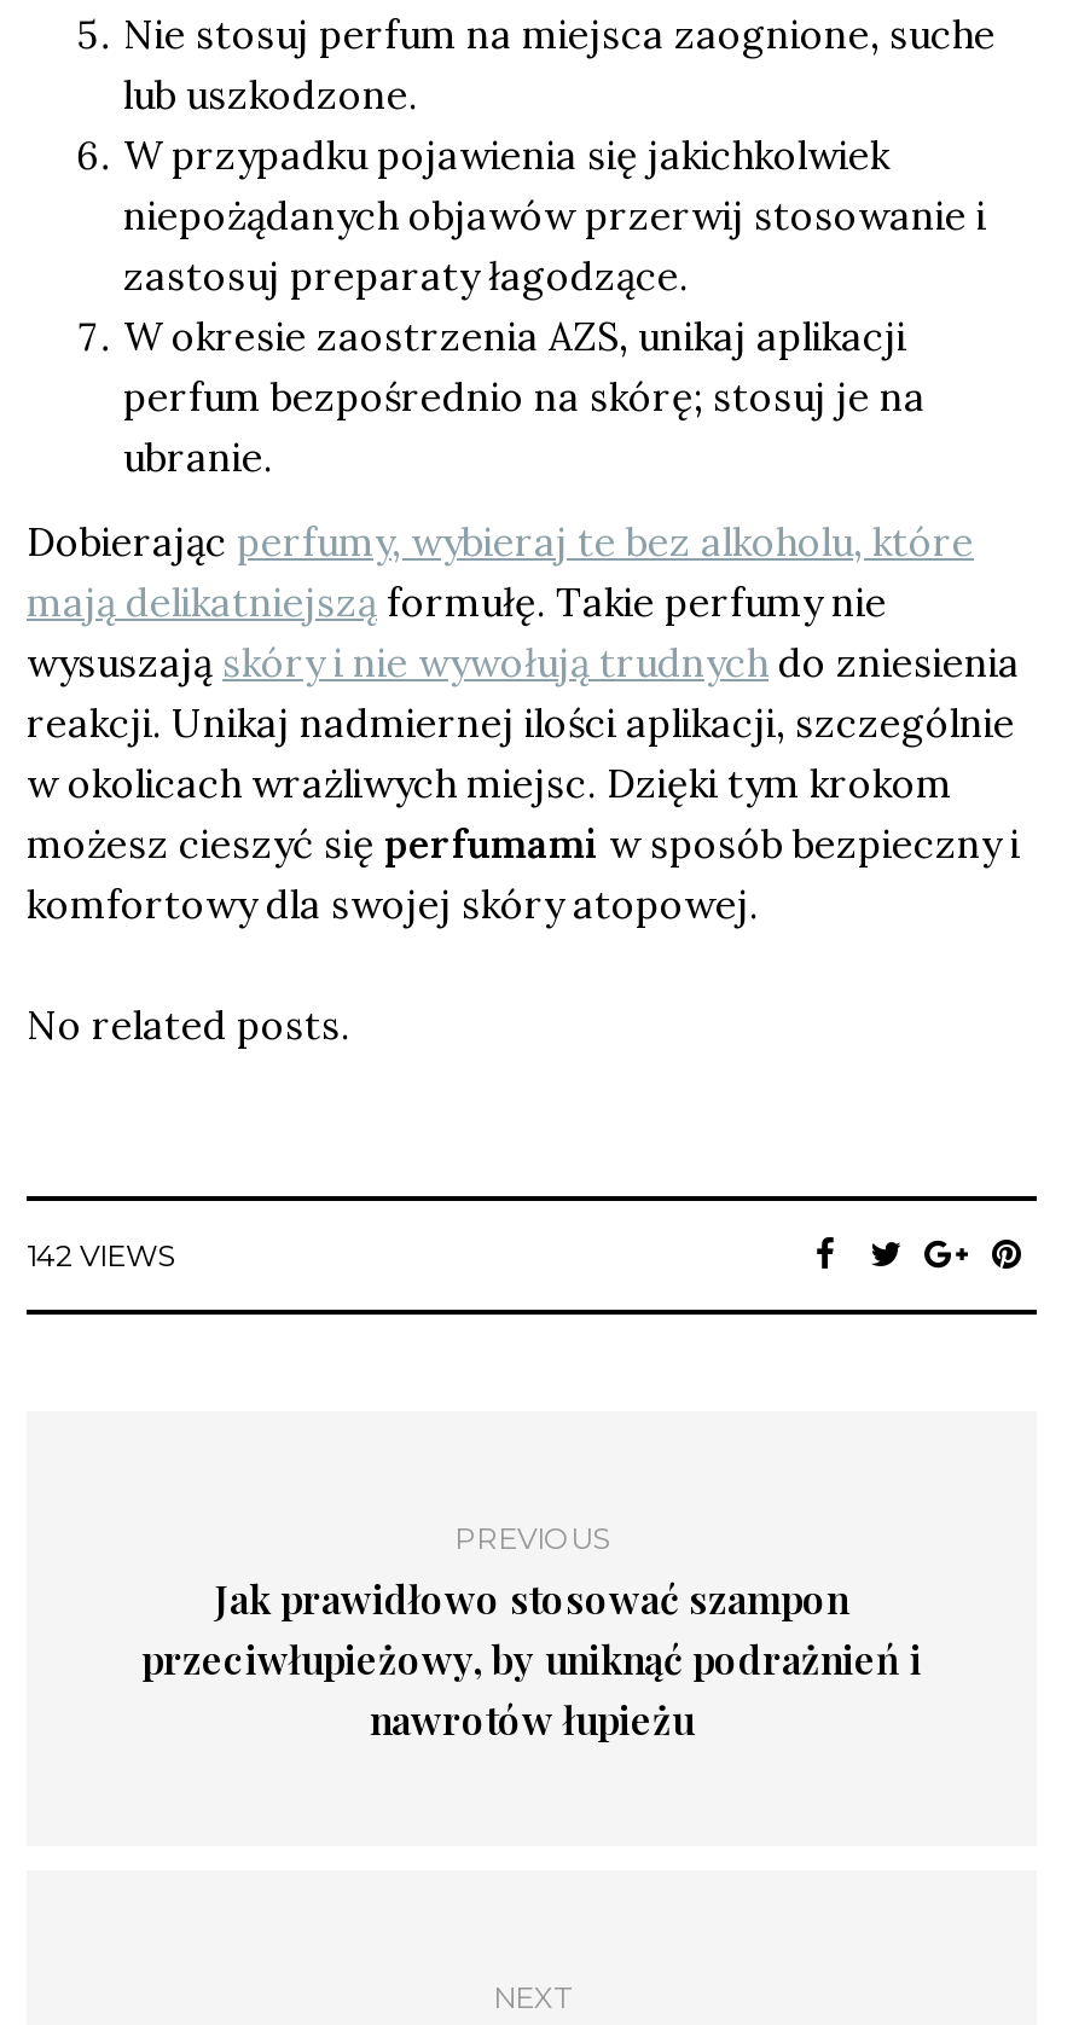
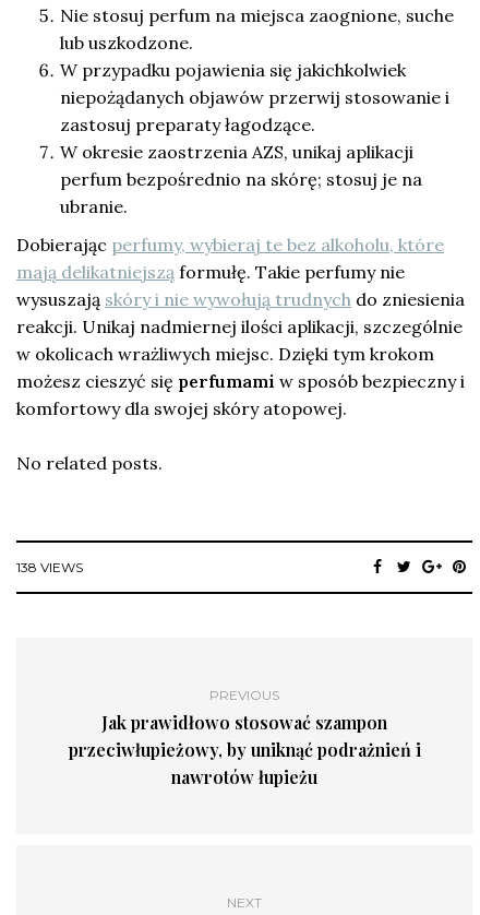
- 142 VIEWS
+ 138 VIEWS
